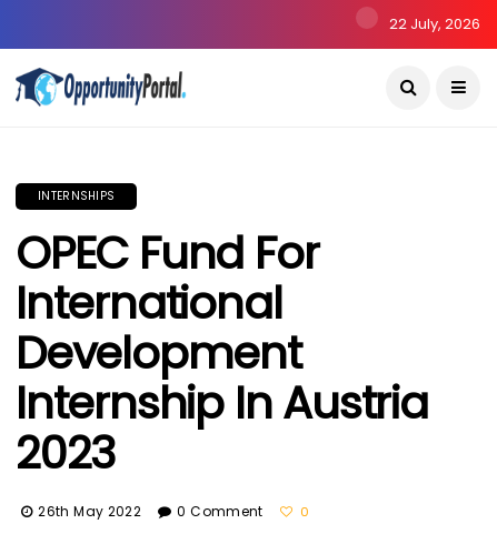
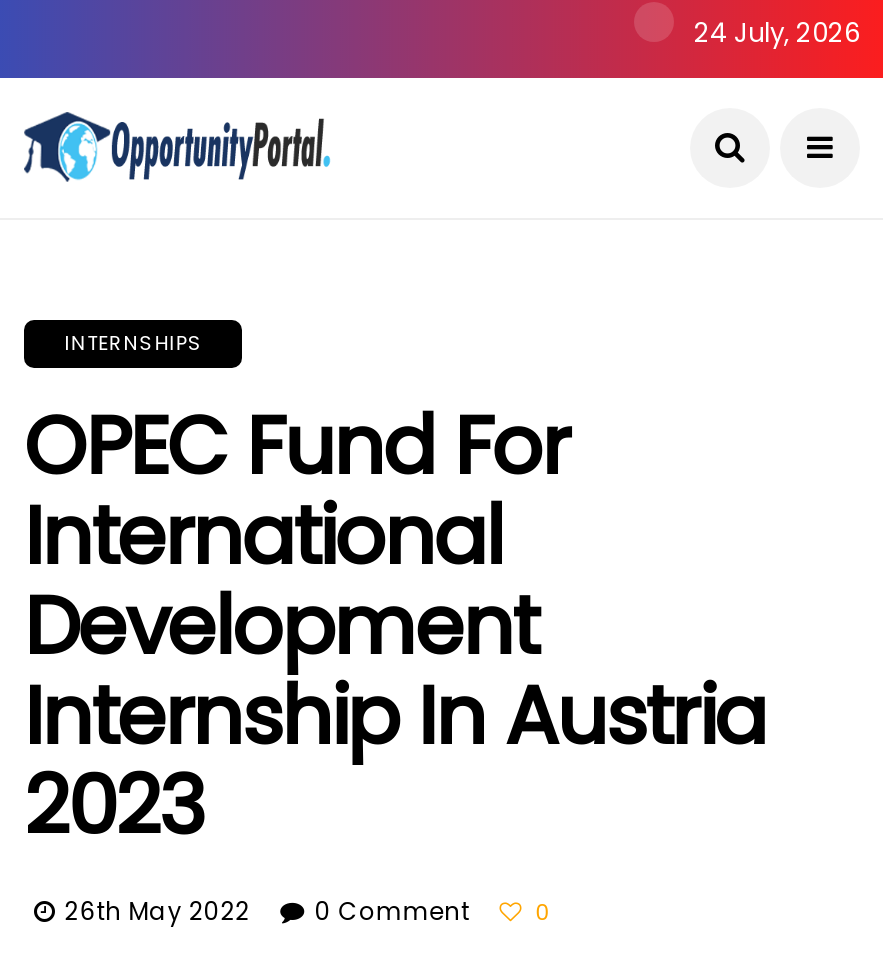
- 22 July, 2026
+ 24 July, 2026
